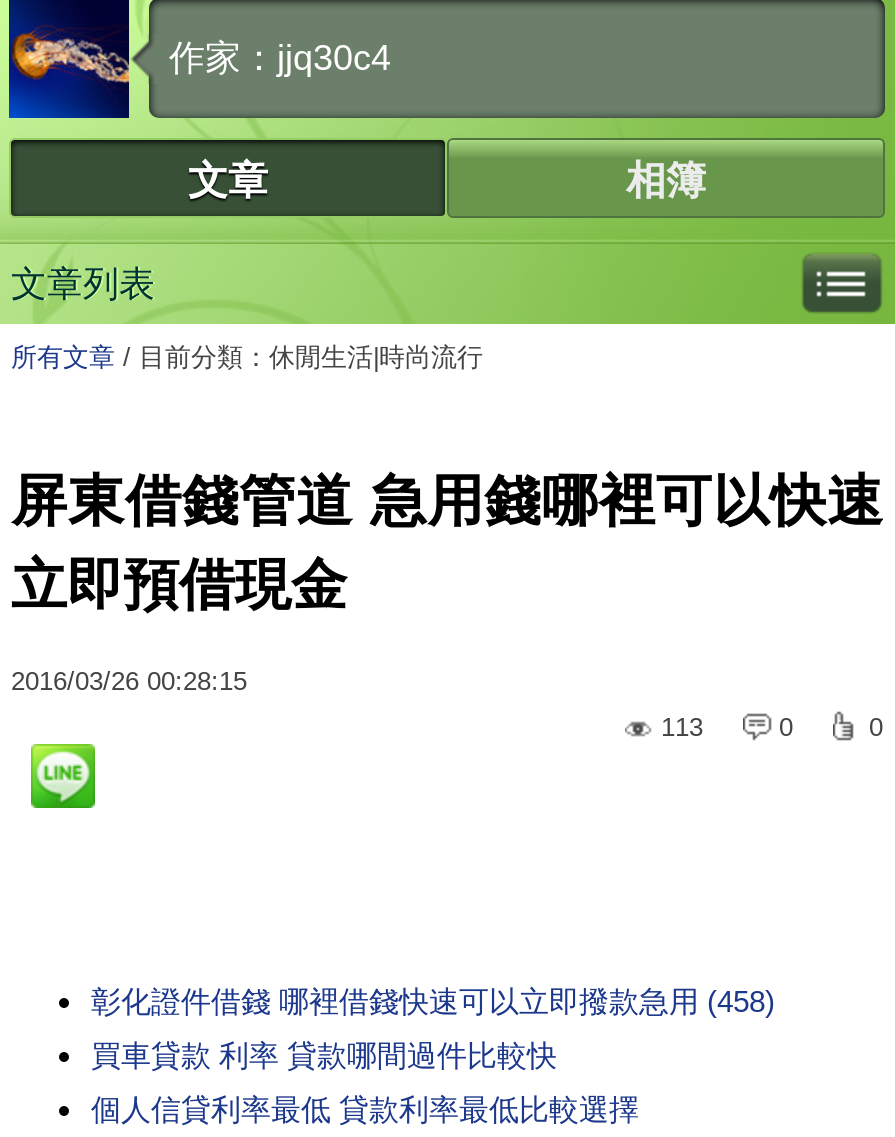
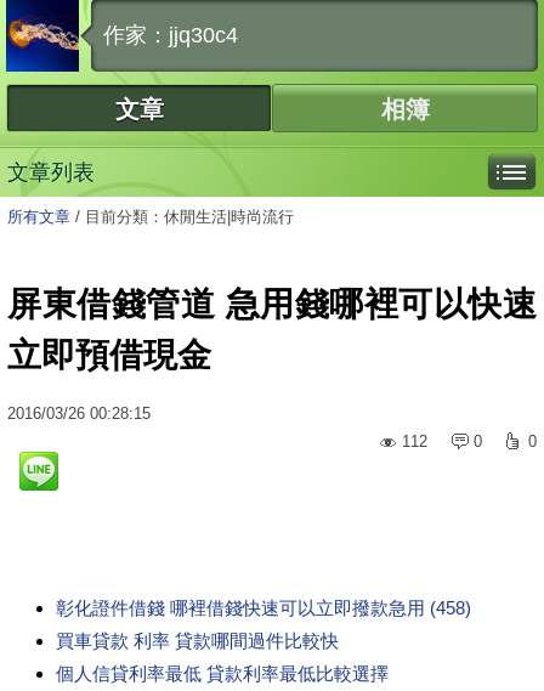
- 113
+ 112
